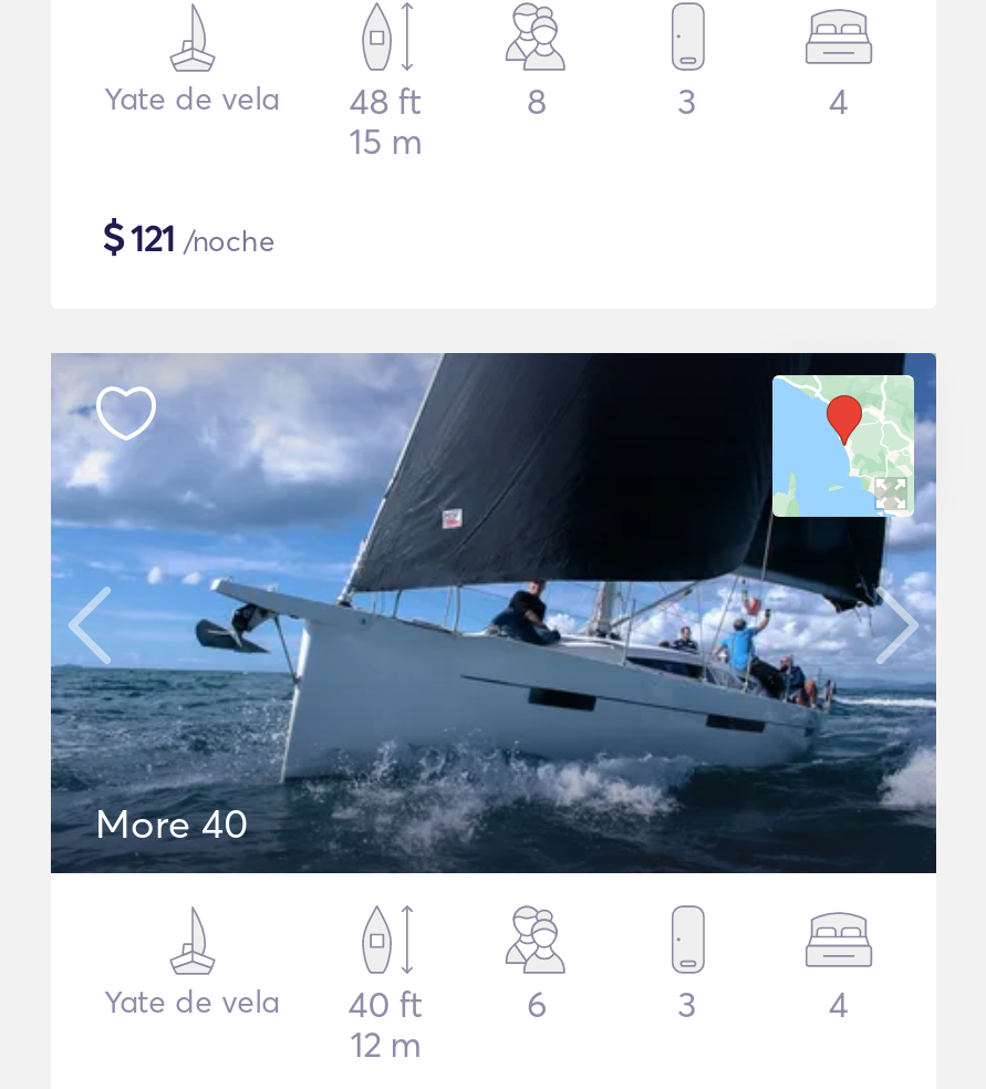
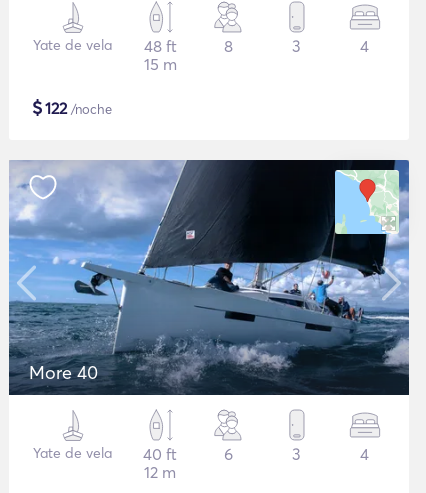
- $121 /noche
+ $122 /noche
